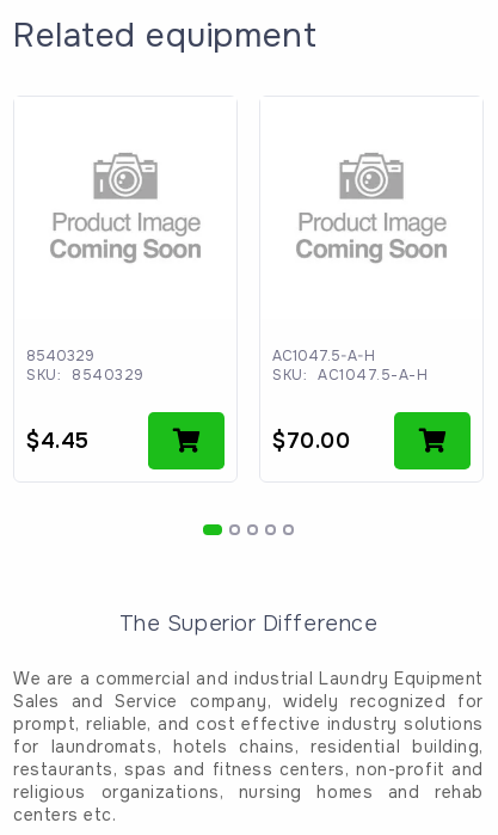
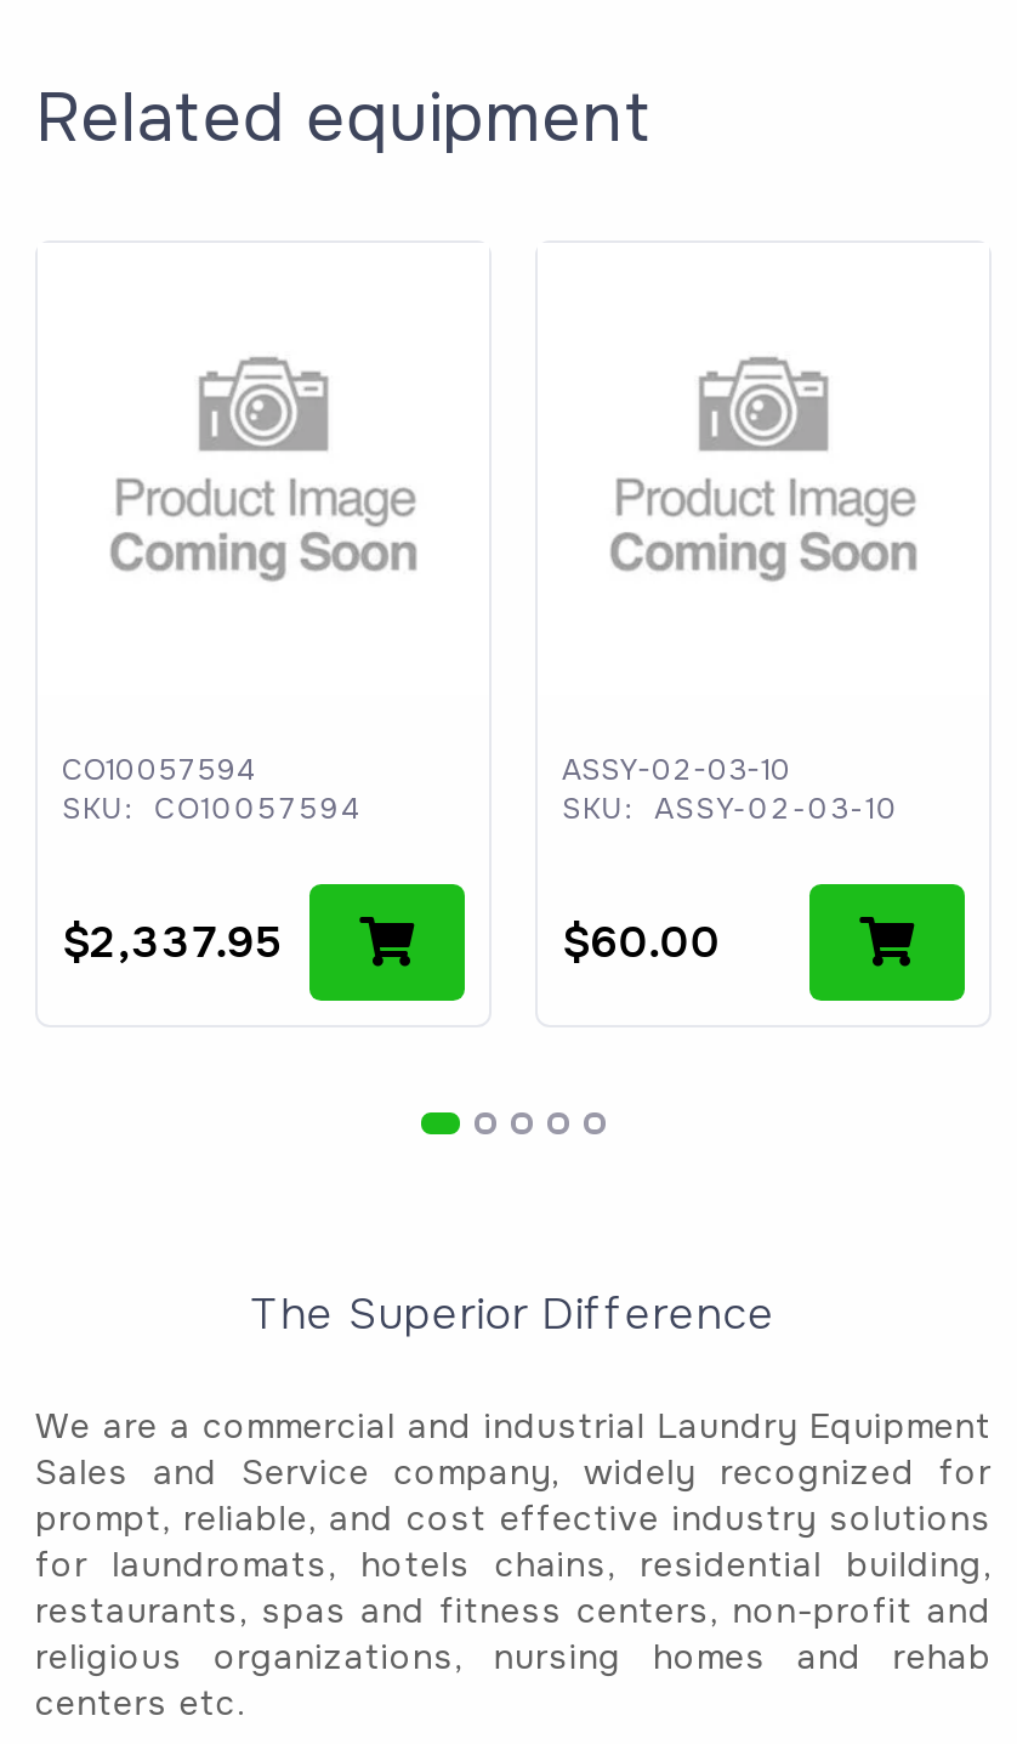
- 8540329
- SKU: 8540329
+ CO10057594
+ SKU: CO10057594

- AC1047.5-A-H
- SKU: AC1047.5-A-H
+ ASSY-02-03-10
+ SKU: ASSY-02-03-10

- $4.45
+ $2,337.95

- $70.00
+ $60.00
